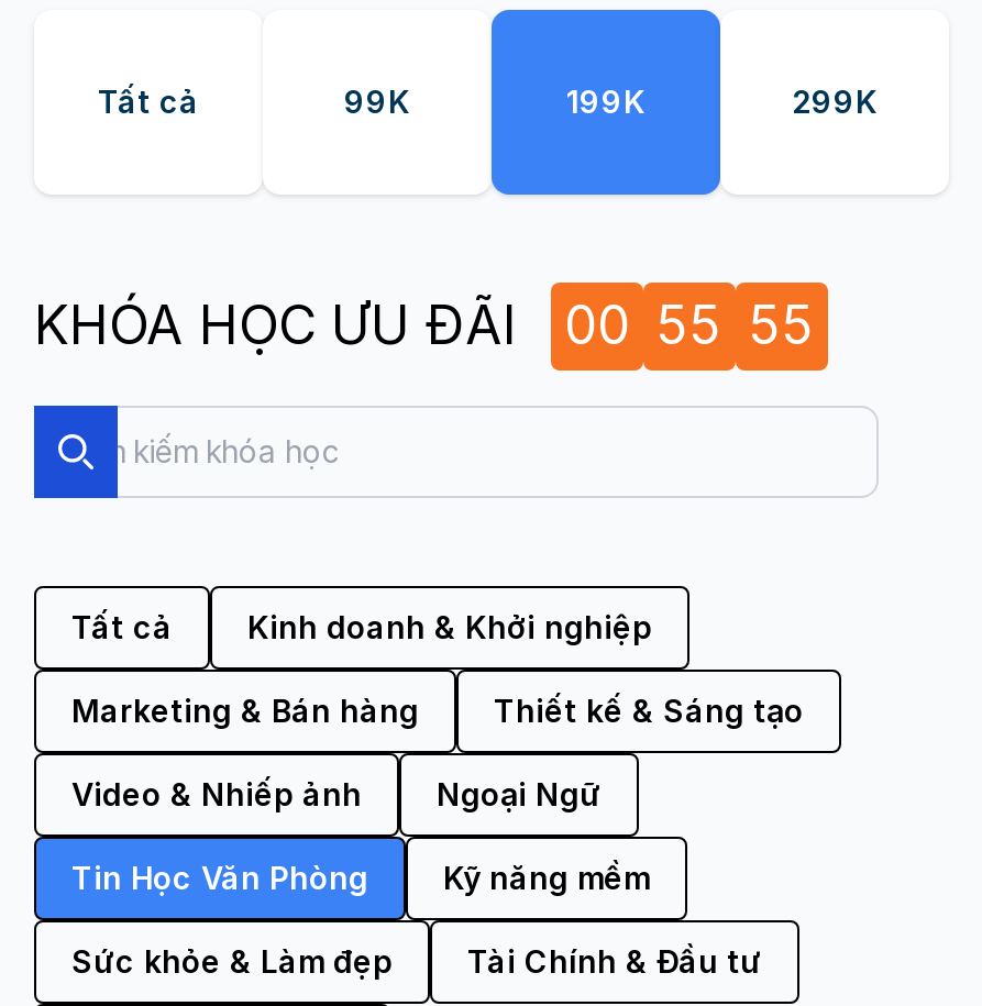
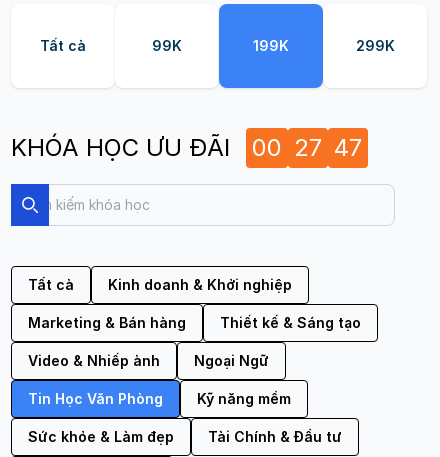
- KHÓA HỌC ƯU ĐÃI 00 55 55
+ KHÓA HỌC ƯU ĐÃI 00 27 47
